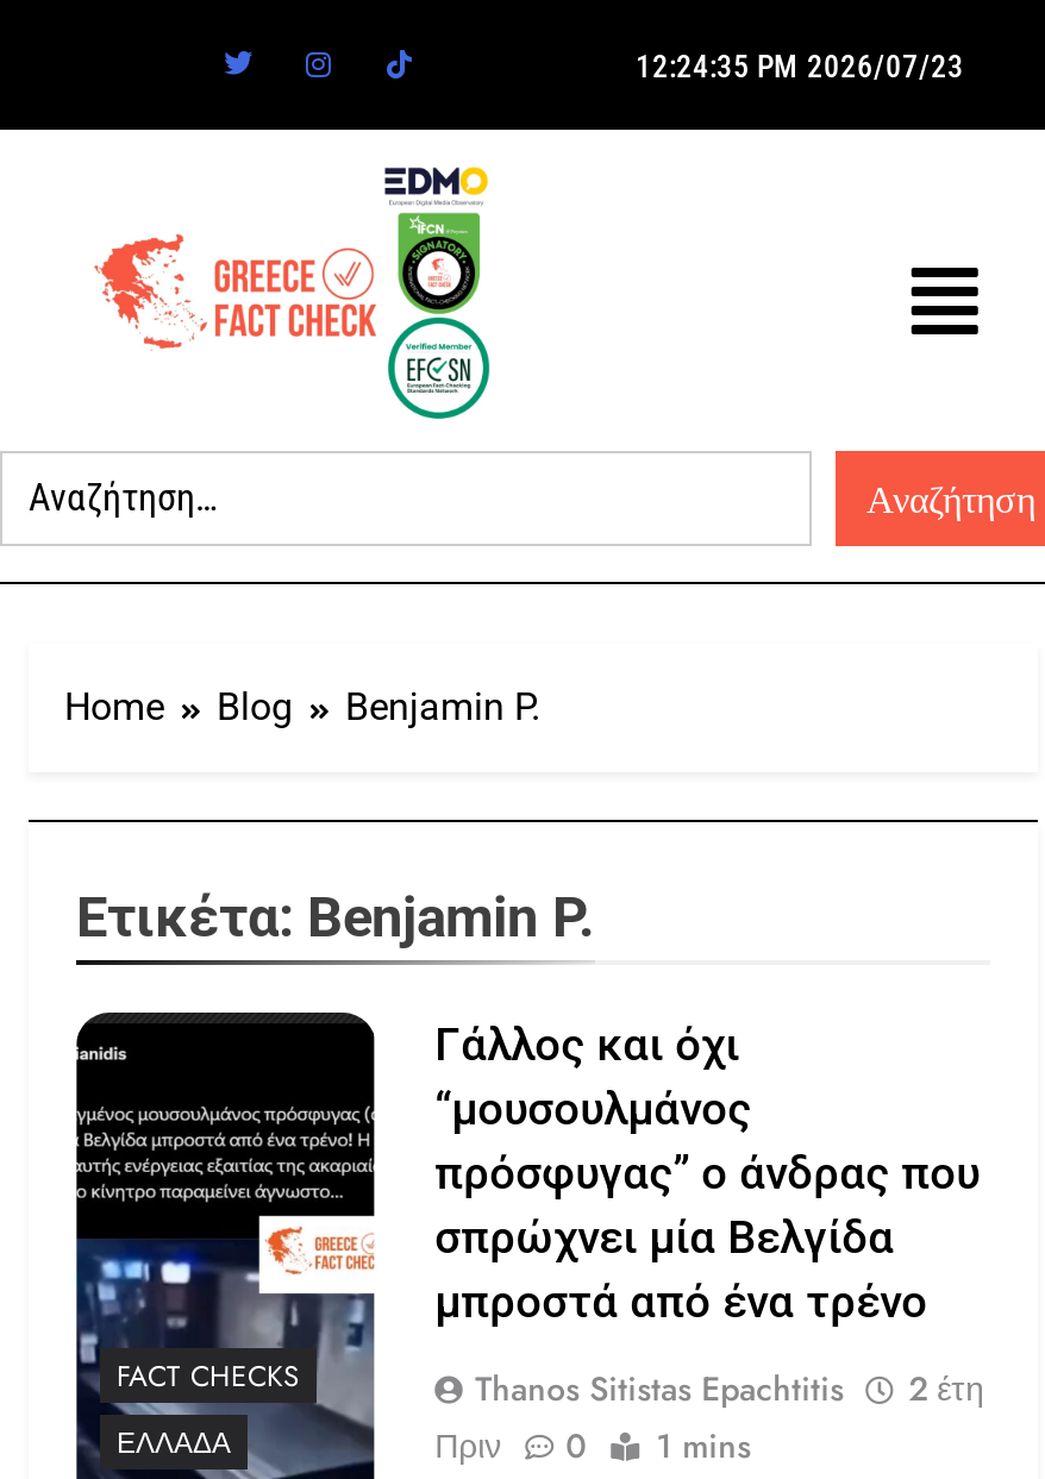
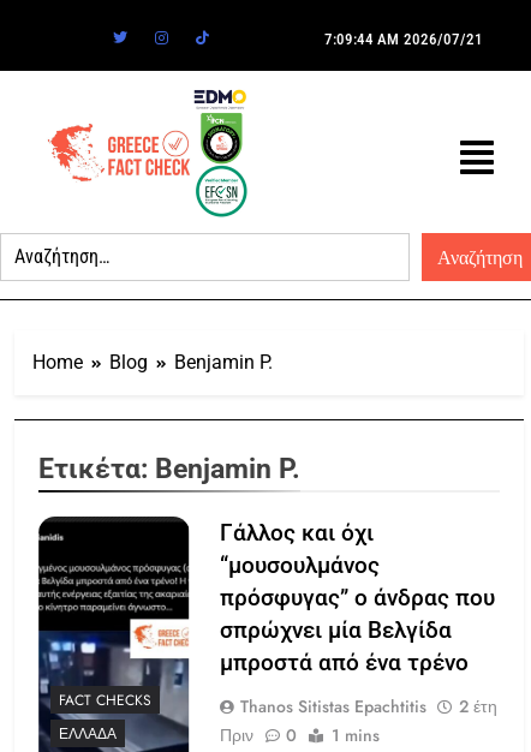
- 12:24:35 PM 2026/07/23
+ 7:09:44 AM 2026/07/21
